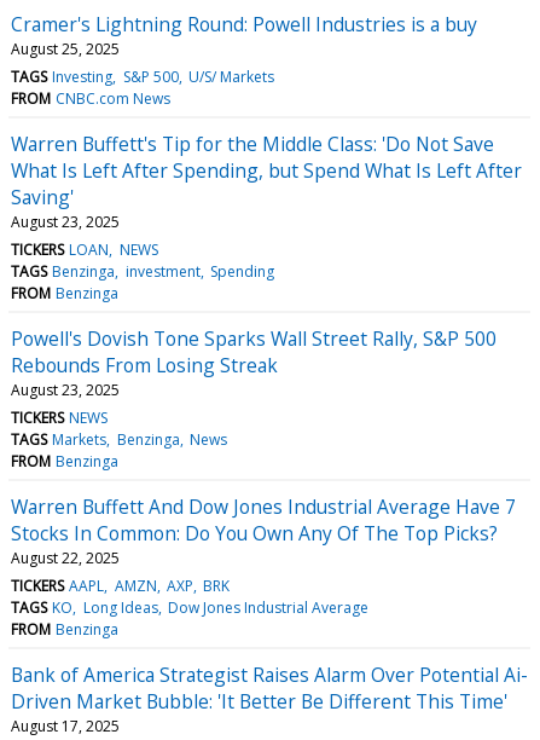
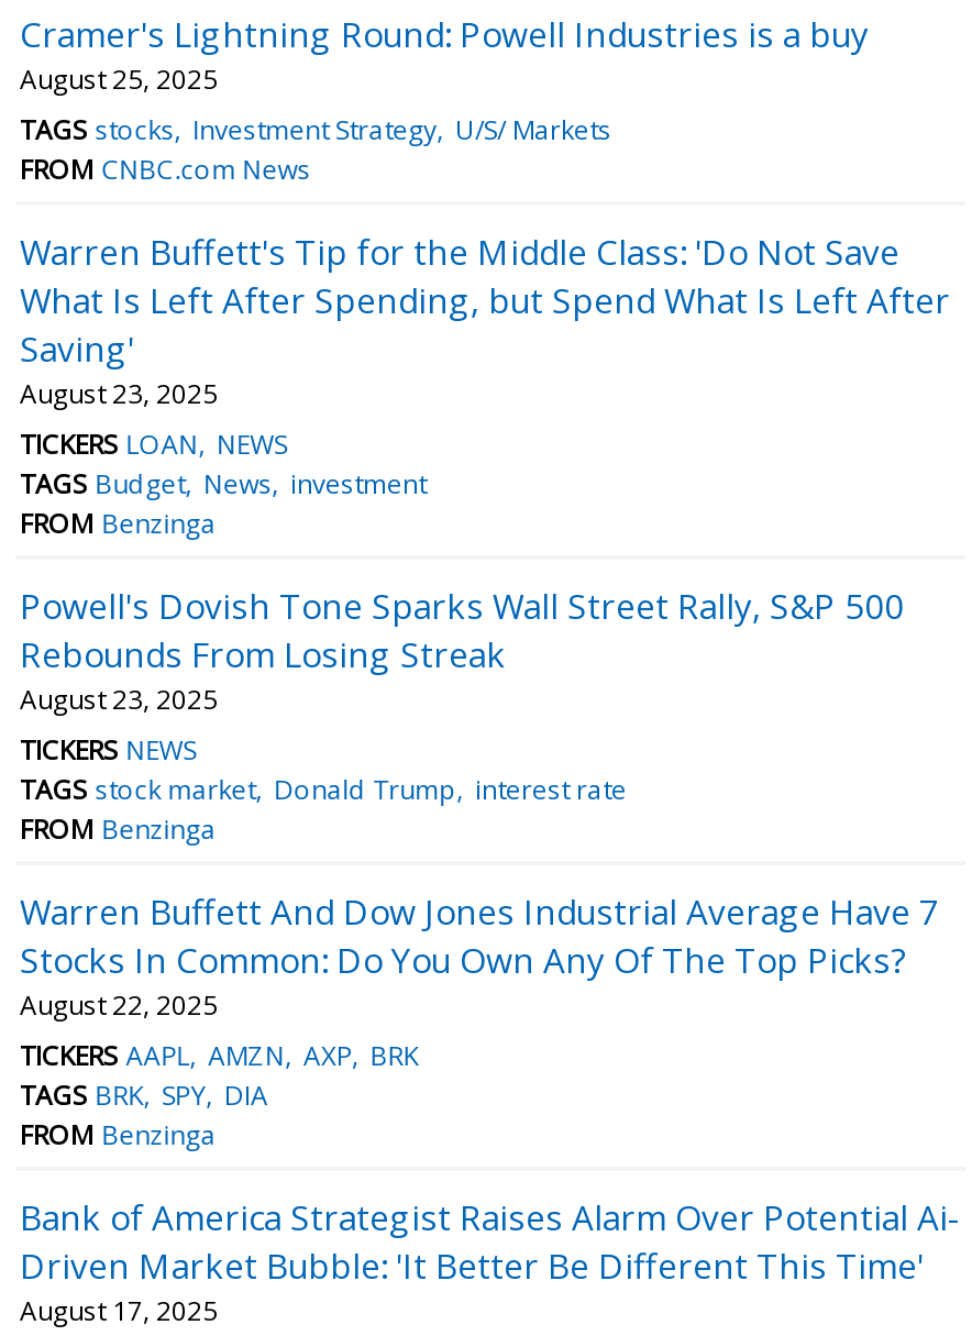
- TAGS Investing S&P 500 U/S/ Markets
+ TAGS stocks Investment Strategy U/S/ Markets

- TAGS Benzinga investment Spending
+ TAGS Budget News investment

- TAGS Markets Benzinga News
+ TAGS stock market Donald Trump interest rate

- TAGS KO Long Ideas Dow Jones Industrial Average
+ TAGS BRK SPY DIA
